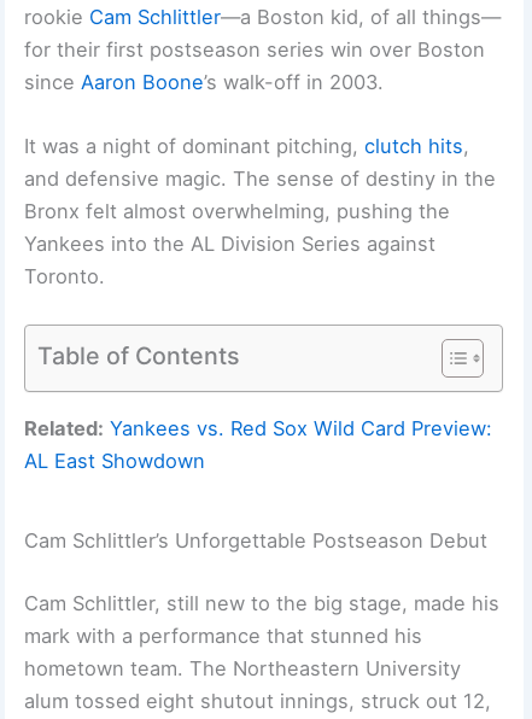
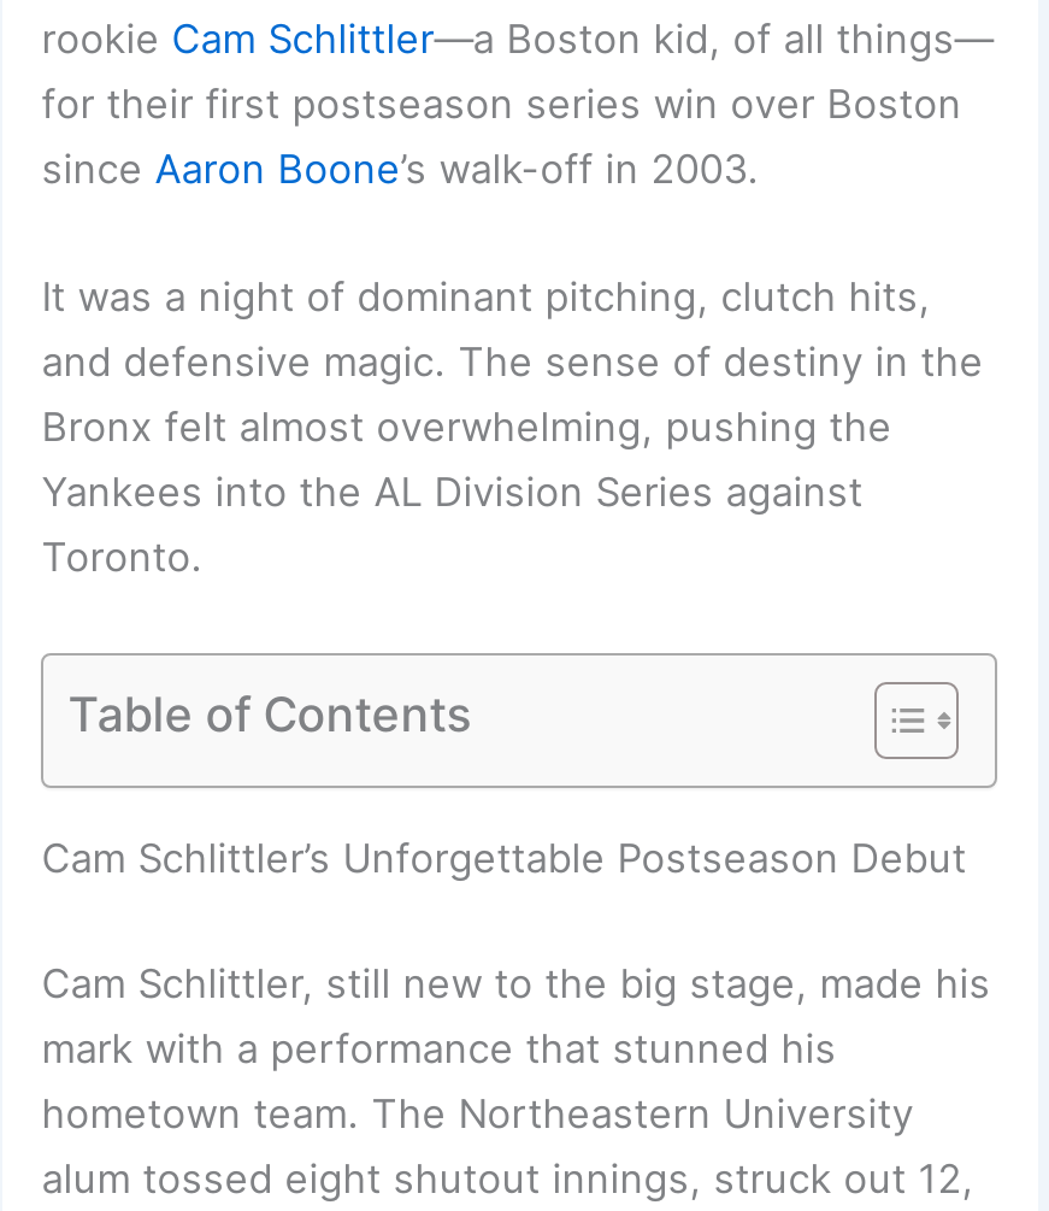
- Related: Yankees vs. Red Sox Wild Card Preview:
- AL East Showdown
